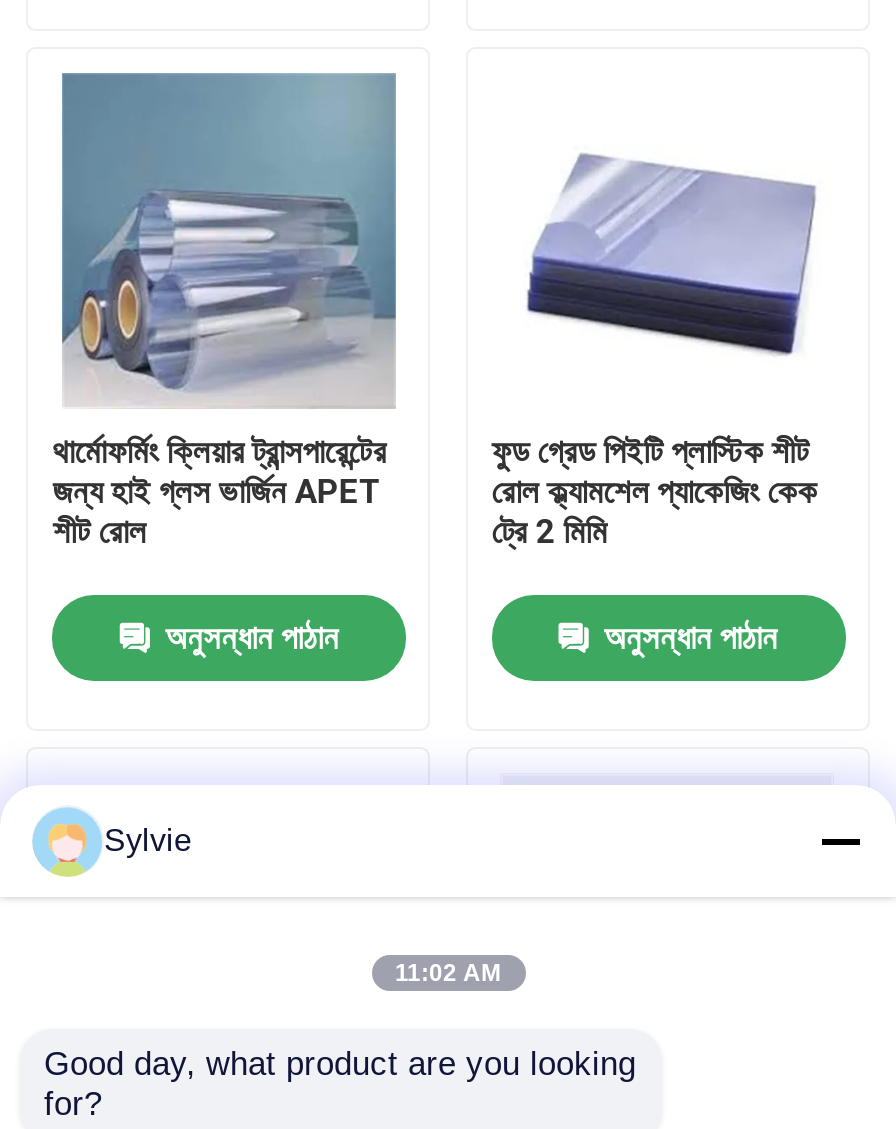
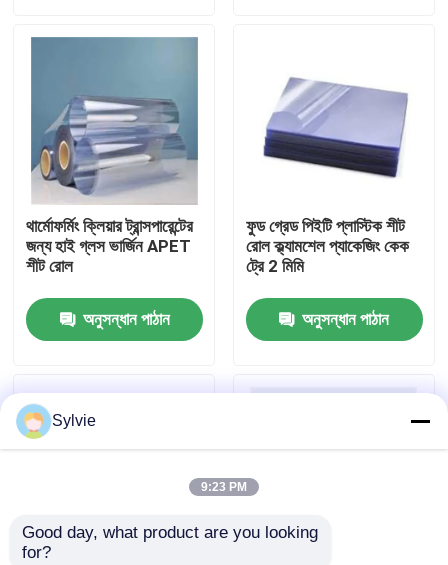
- 11:02 AM
+ 9:23 PM
